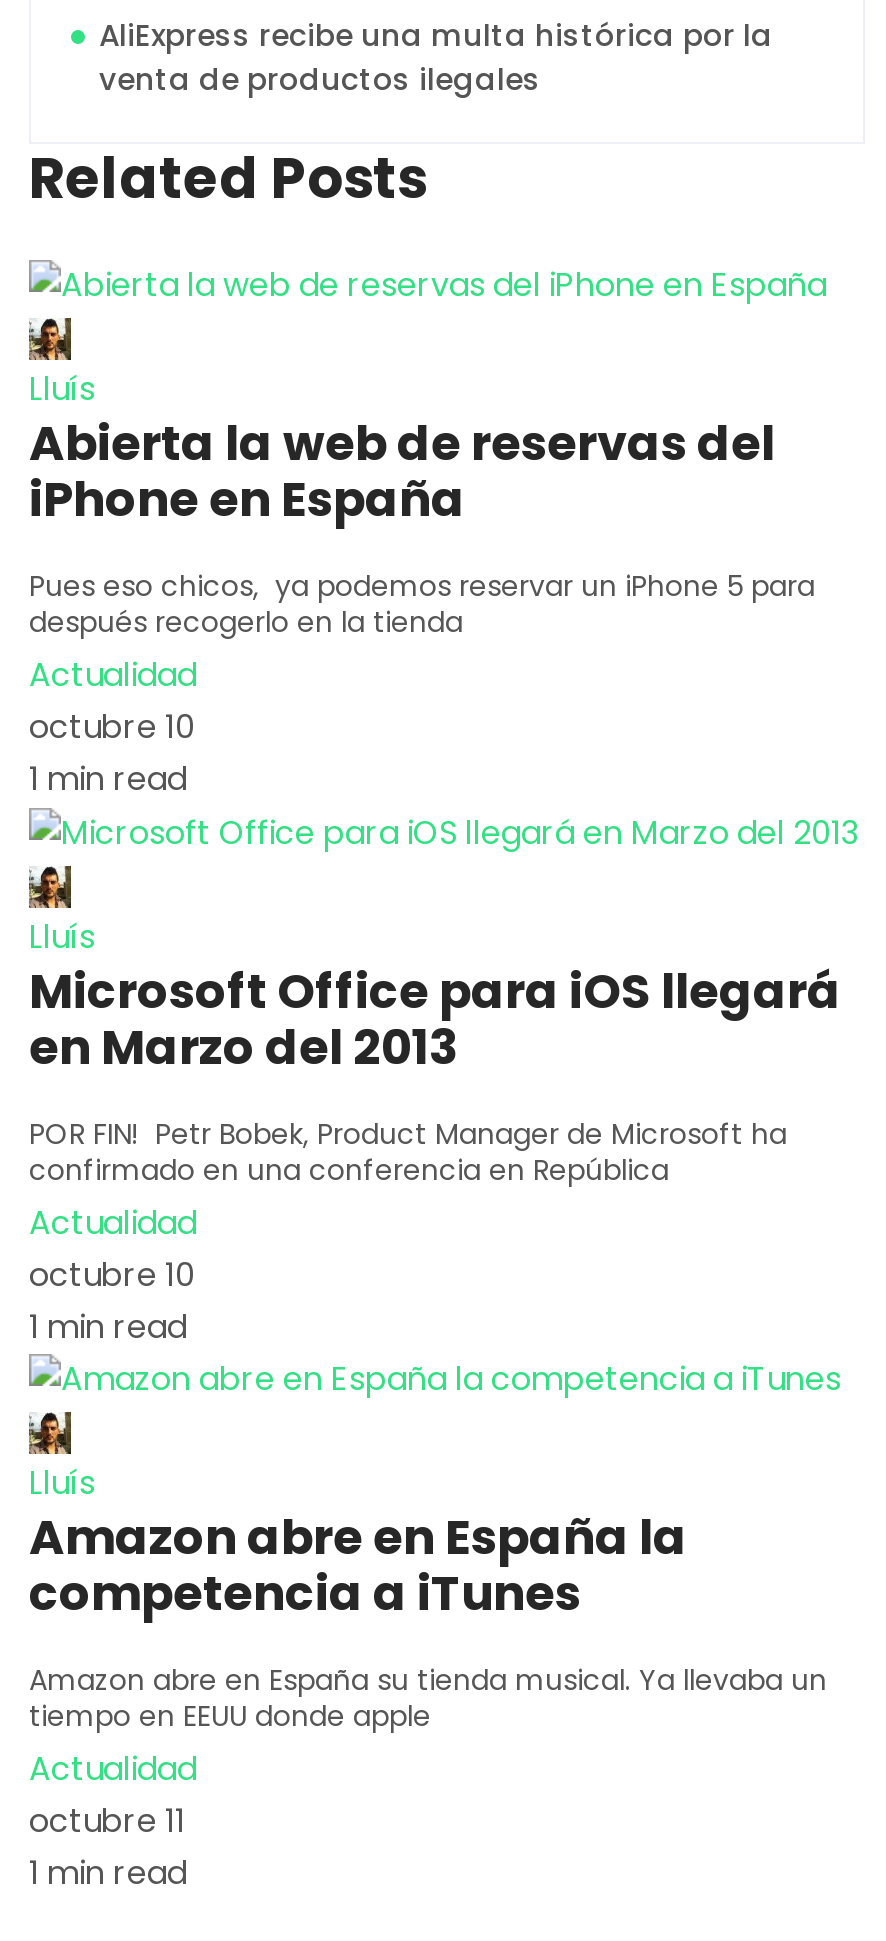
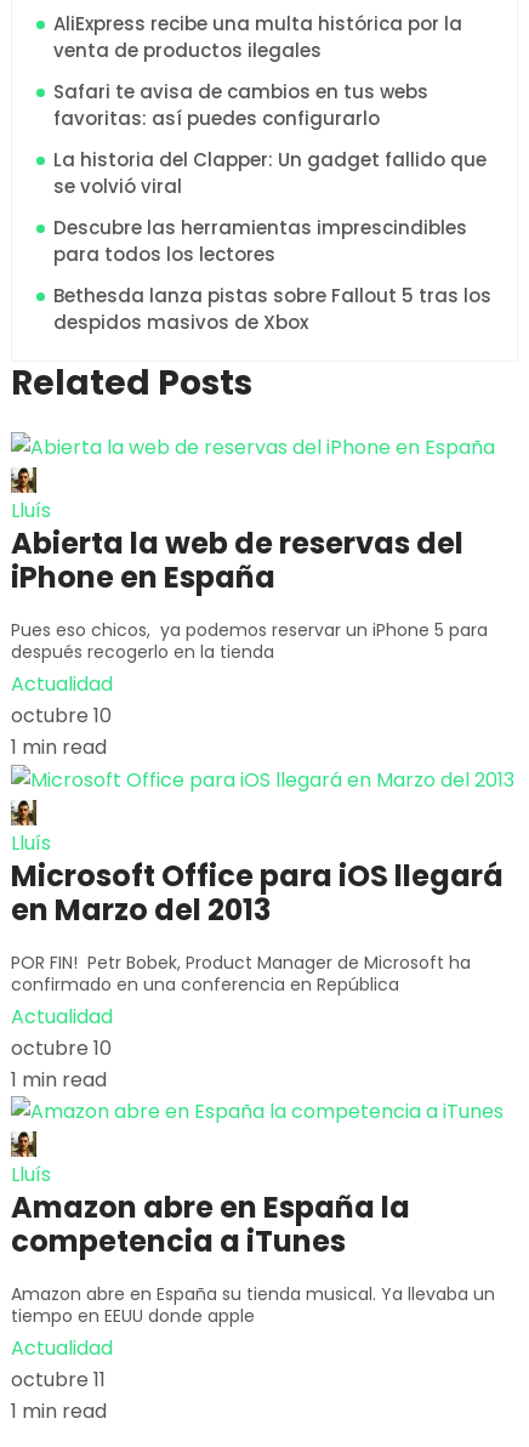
+ Safari te avisa de cambios en tus webs
+ favoritas: así puedes configurarlo
+ La historia del Clapper: Un gadget fallido que
+ se volvió viral
+ Descubre las herramientas imprescindibles
+ para todos los lectores
+ Bethesda lanza pistas sobre Fallout 5 tras los
+ despidos masivos de Xbox
